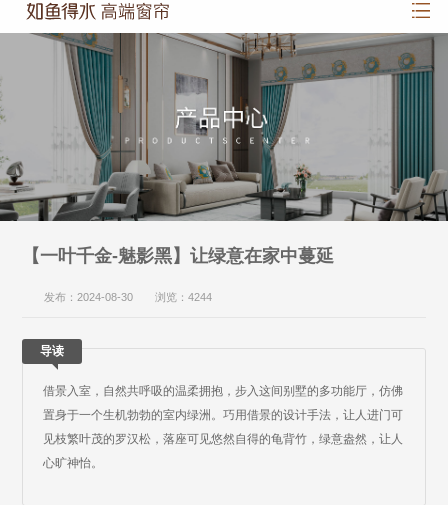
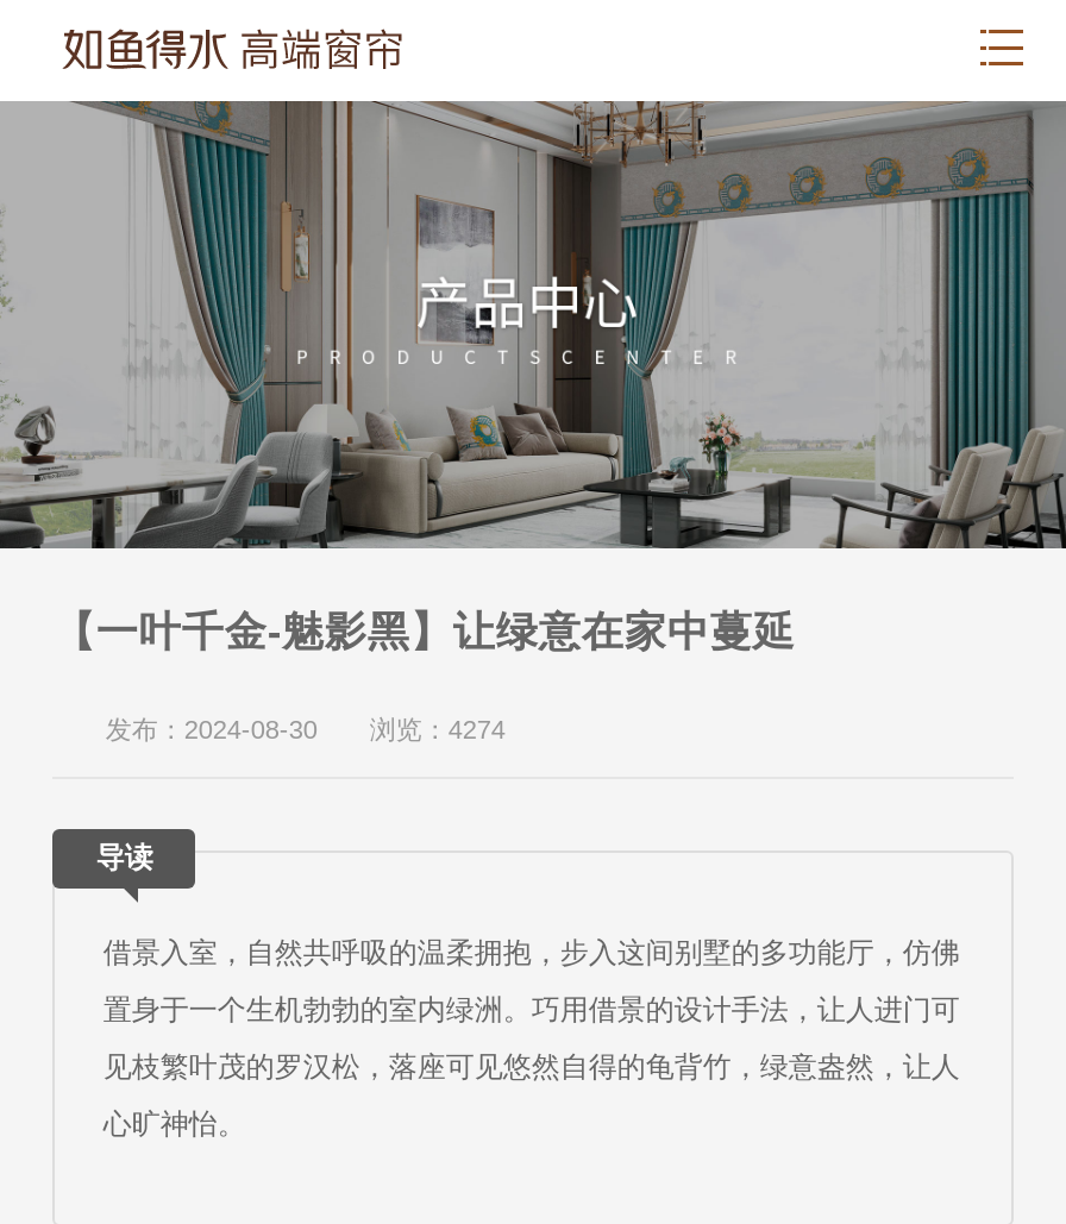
- 发布：2024-08-30 浏览：4244
+ 发布：2024-08-30 浏览：4274
